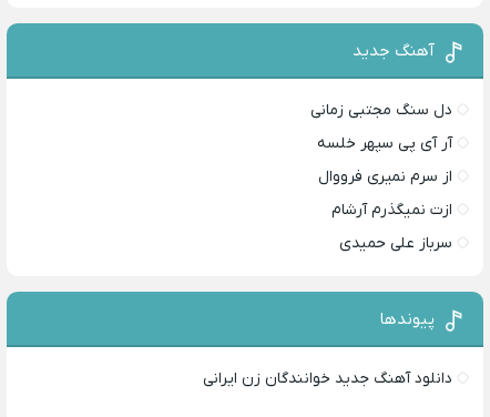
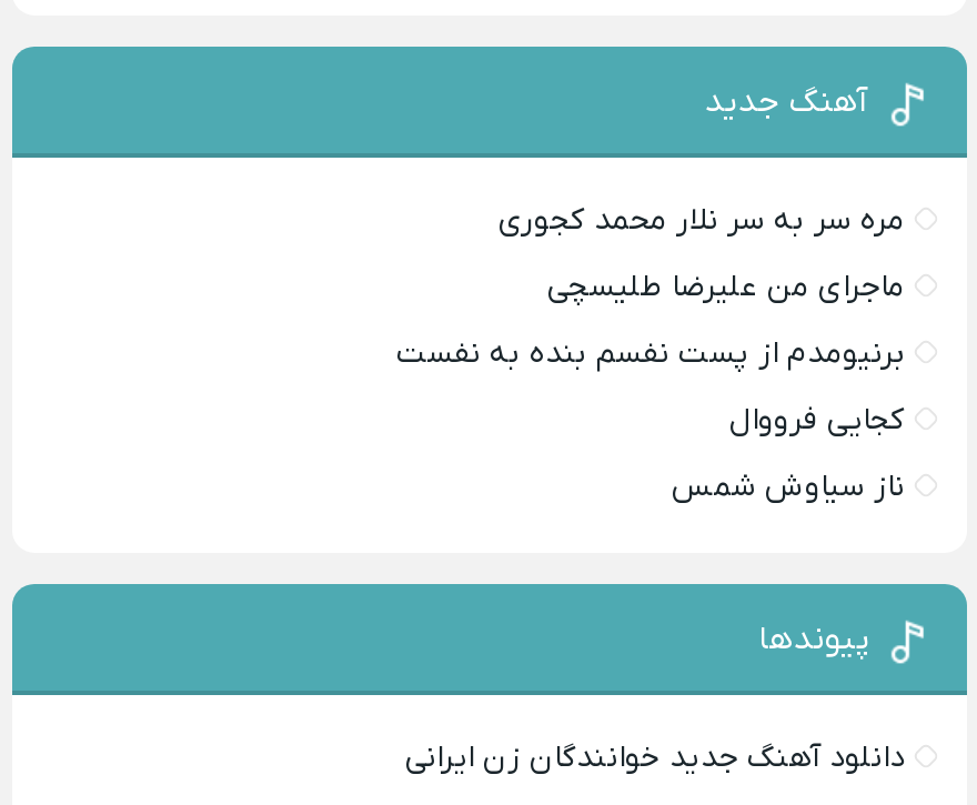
- دل سنگ مجتبی زمانی
+ مره سر به سر نلار محمد کجوری

- آر آی پی سپهر خلسه
+ ماجرای من علیرضا طلیسچی

- از سرم نمیری فرووال
+ برنیومدم از پست نفسم بنده به نفست

- ازت نمیگذرم آرشام
+ کجایی فرووال

- سرباز علی حمیدی
+ ناز سیاوش شمس
